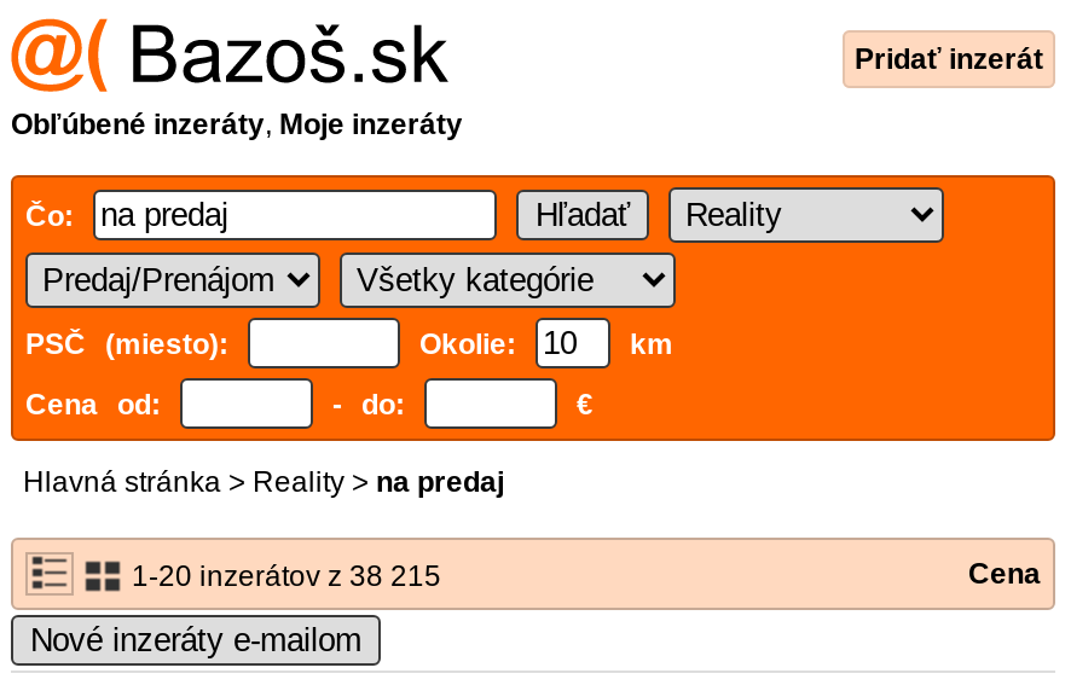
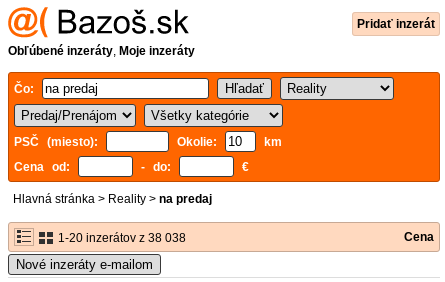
- 1-20 inzerátov z 38 215
+ 1-20 inzerátov z 38 038
